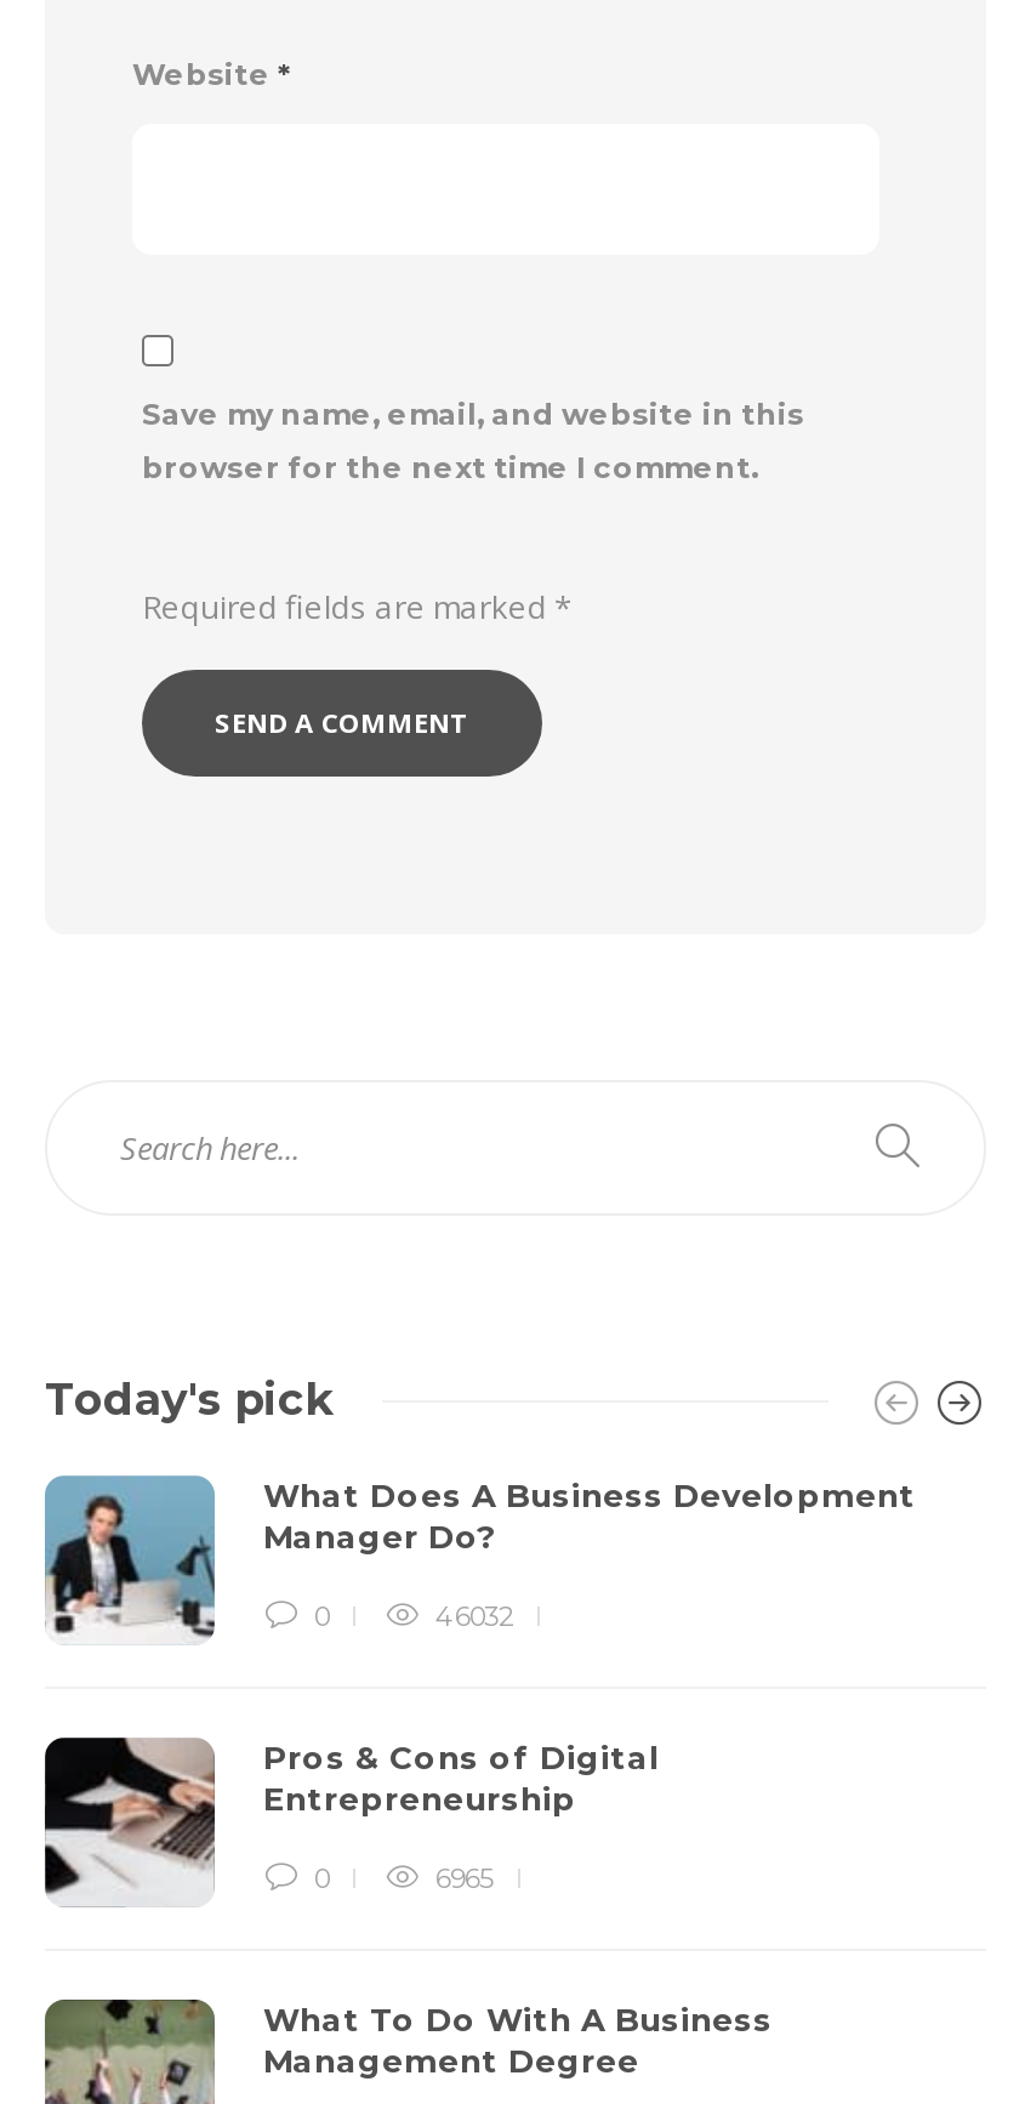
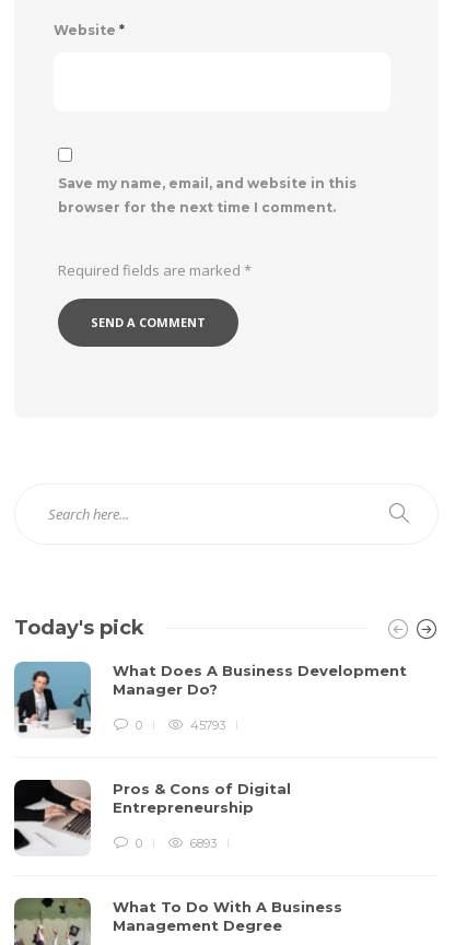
- 46032
+ 45793

- 6965
+ 6893
